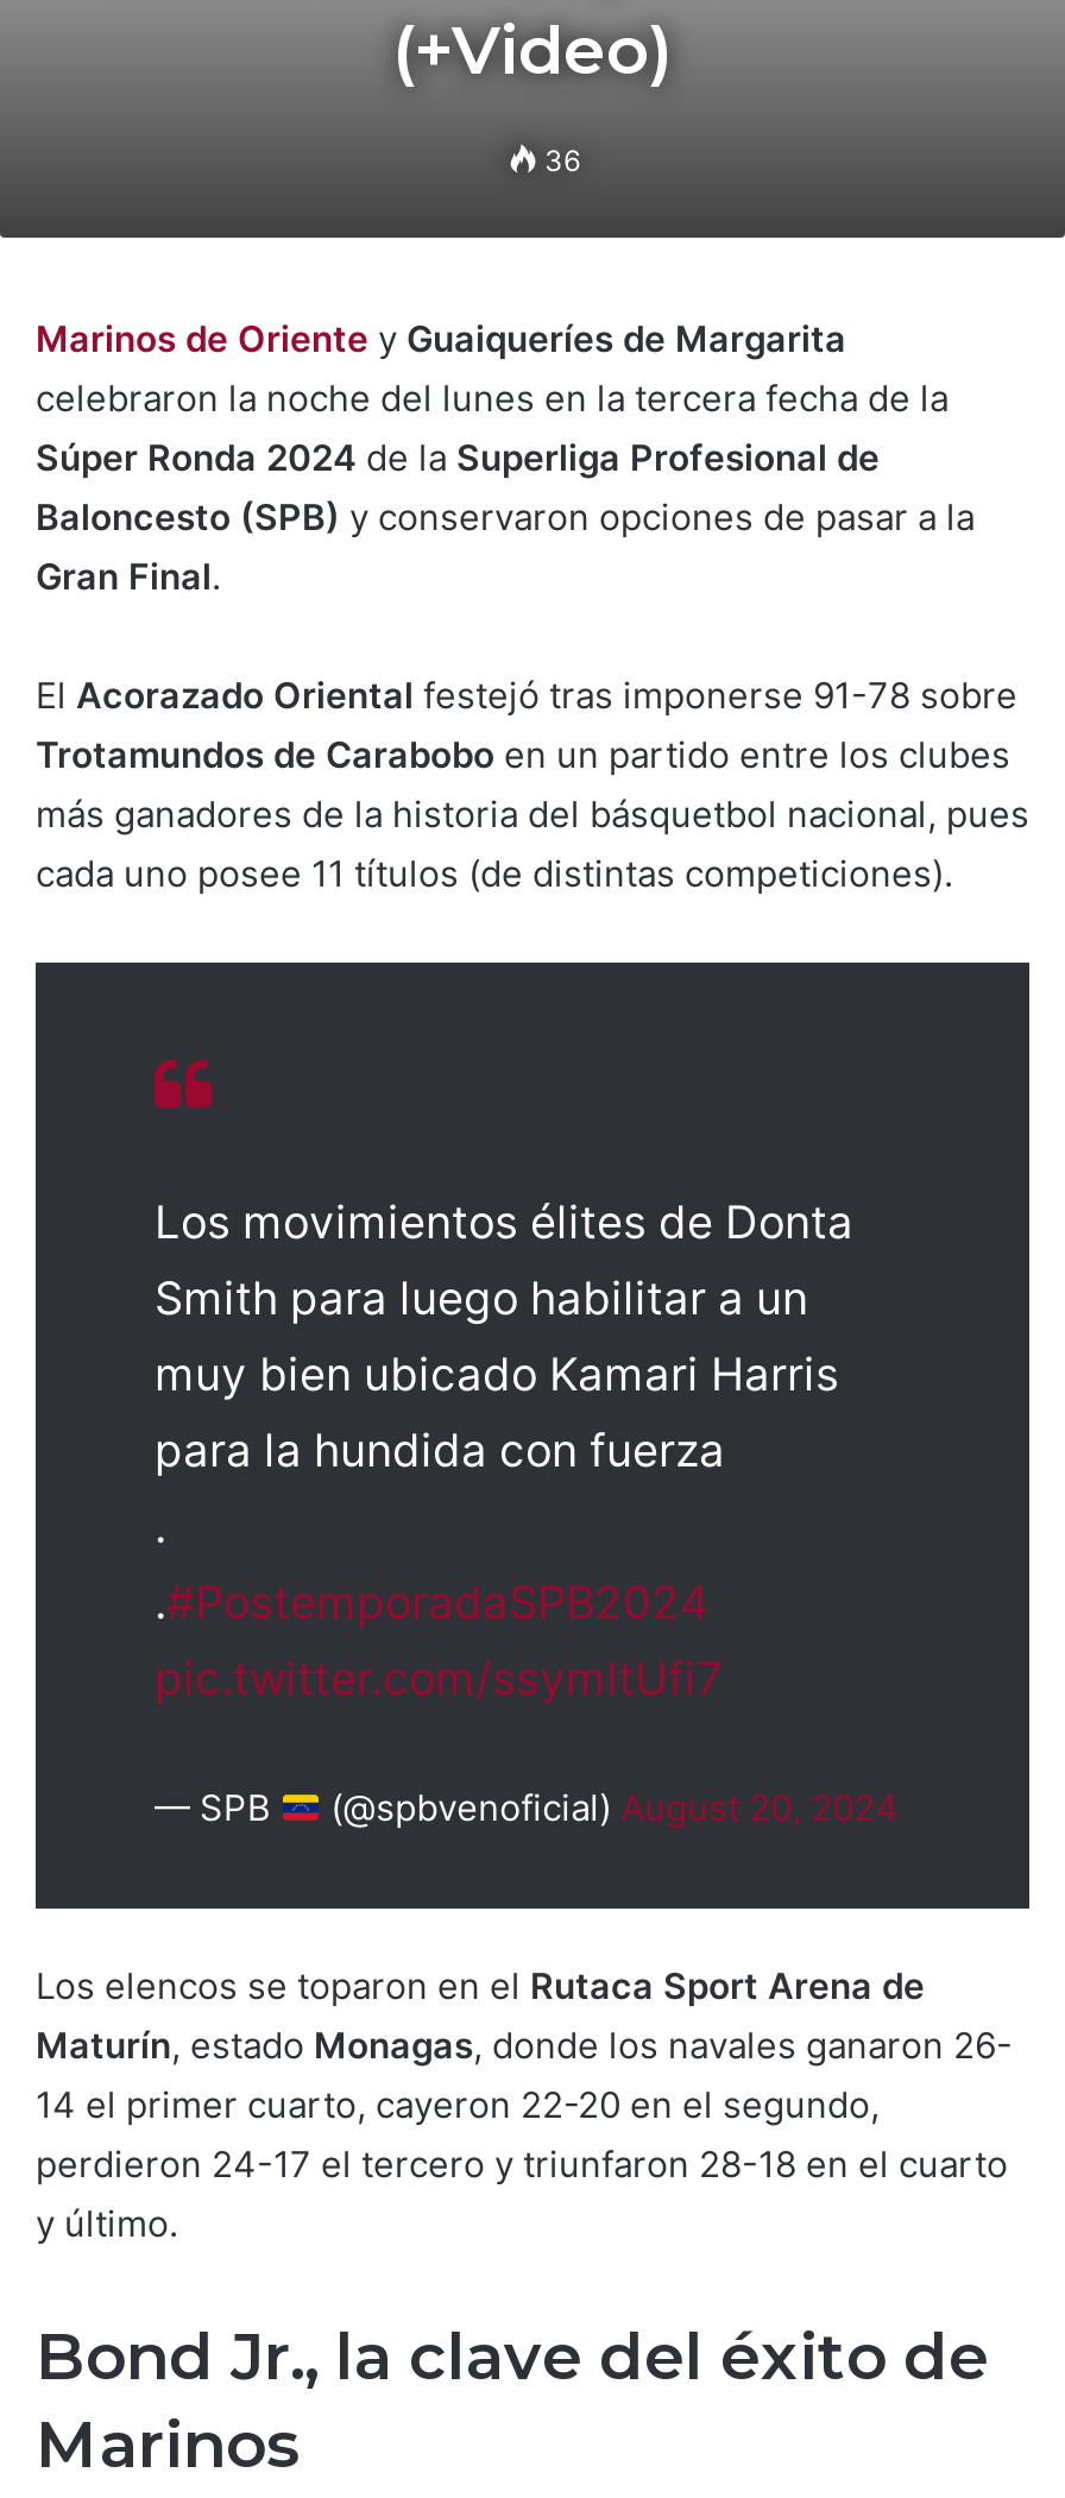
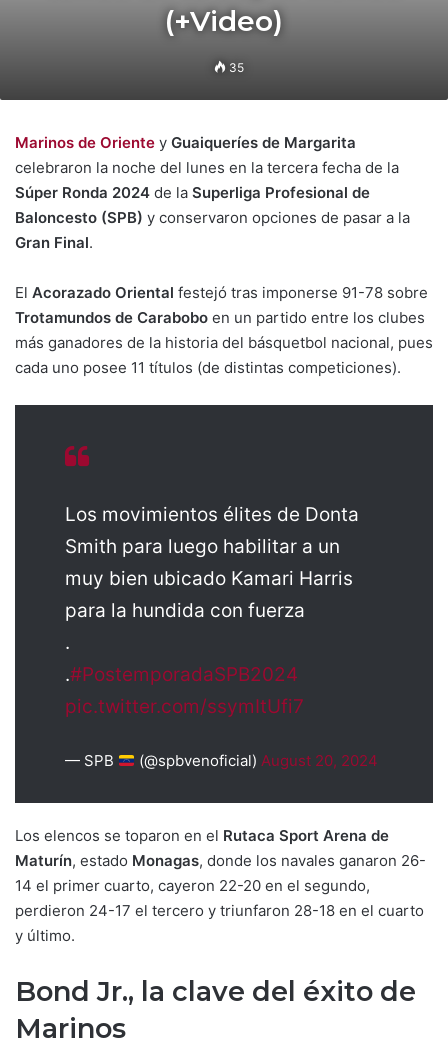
- 36
+ 35
